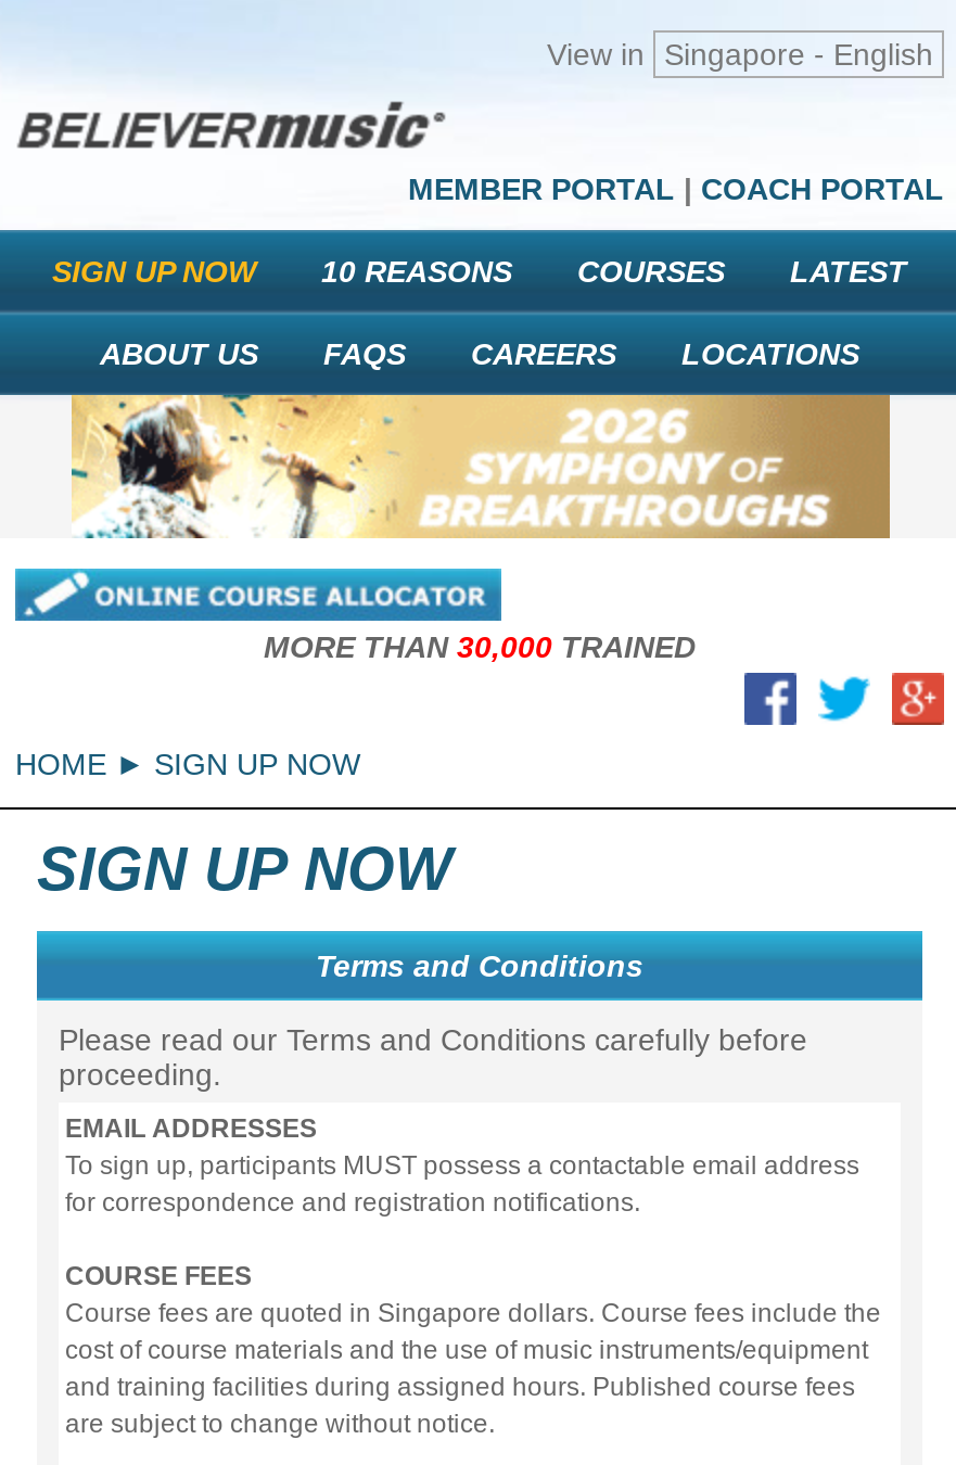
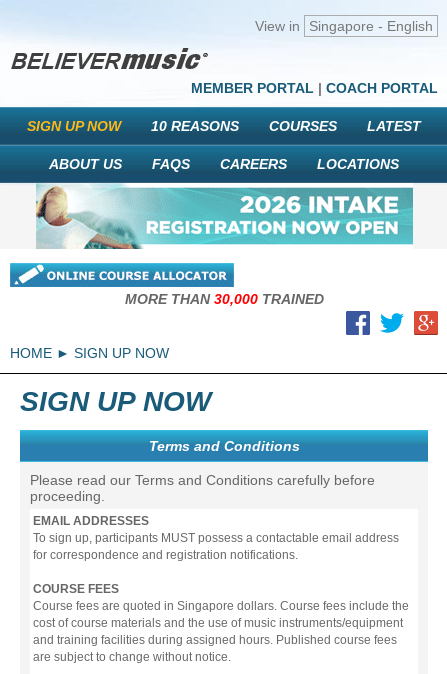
- [image]
+ [image]
